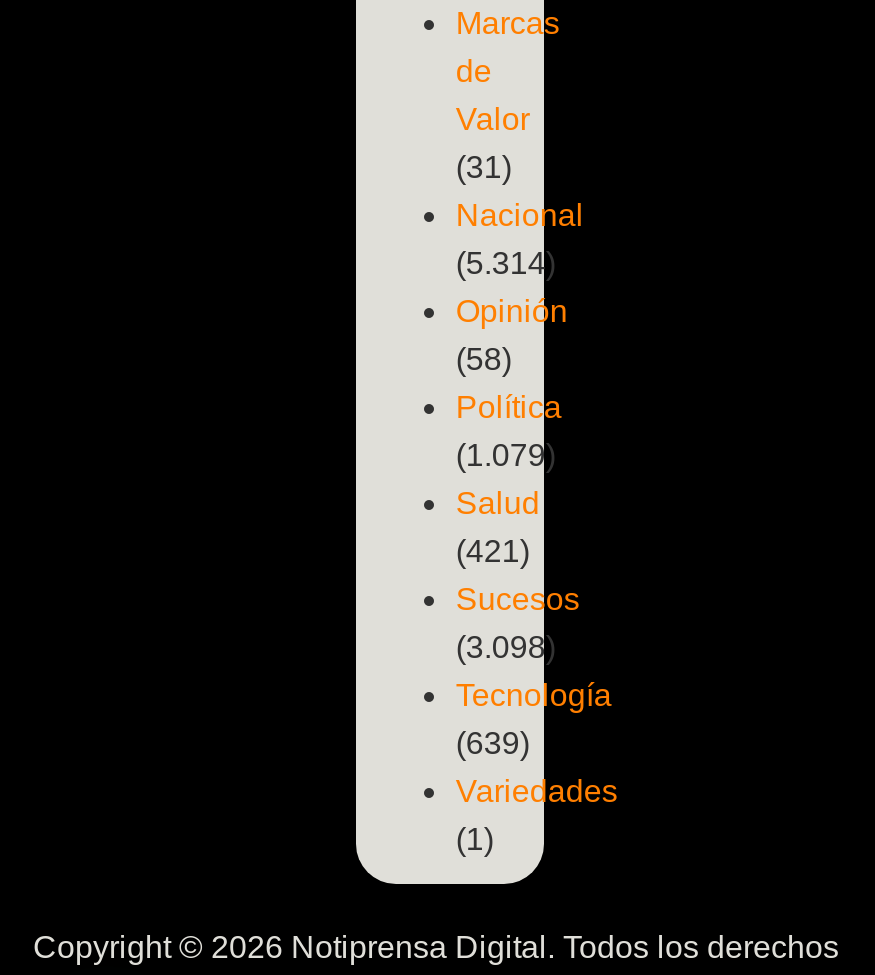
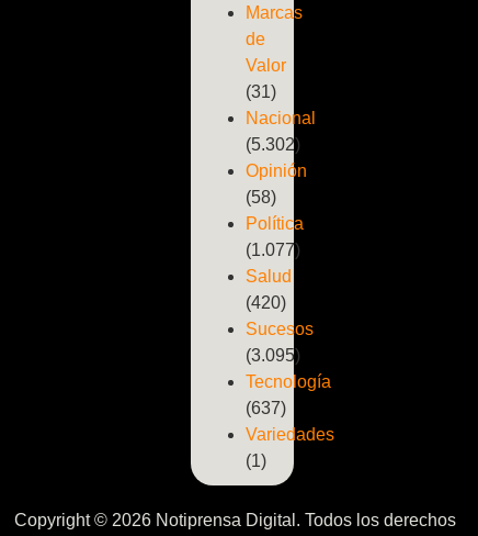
- (5.314)
+ (5.302)

- (1.079)
+ (1.077)

- (421)
+ (420)

- (3.098)
+ (3.095)

- (639)
+ (637)
